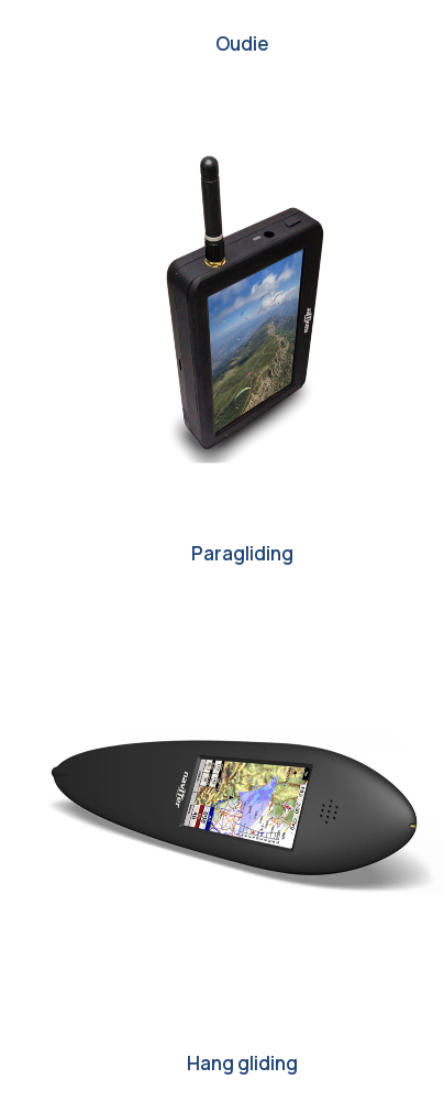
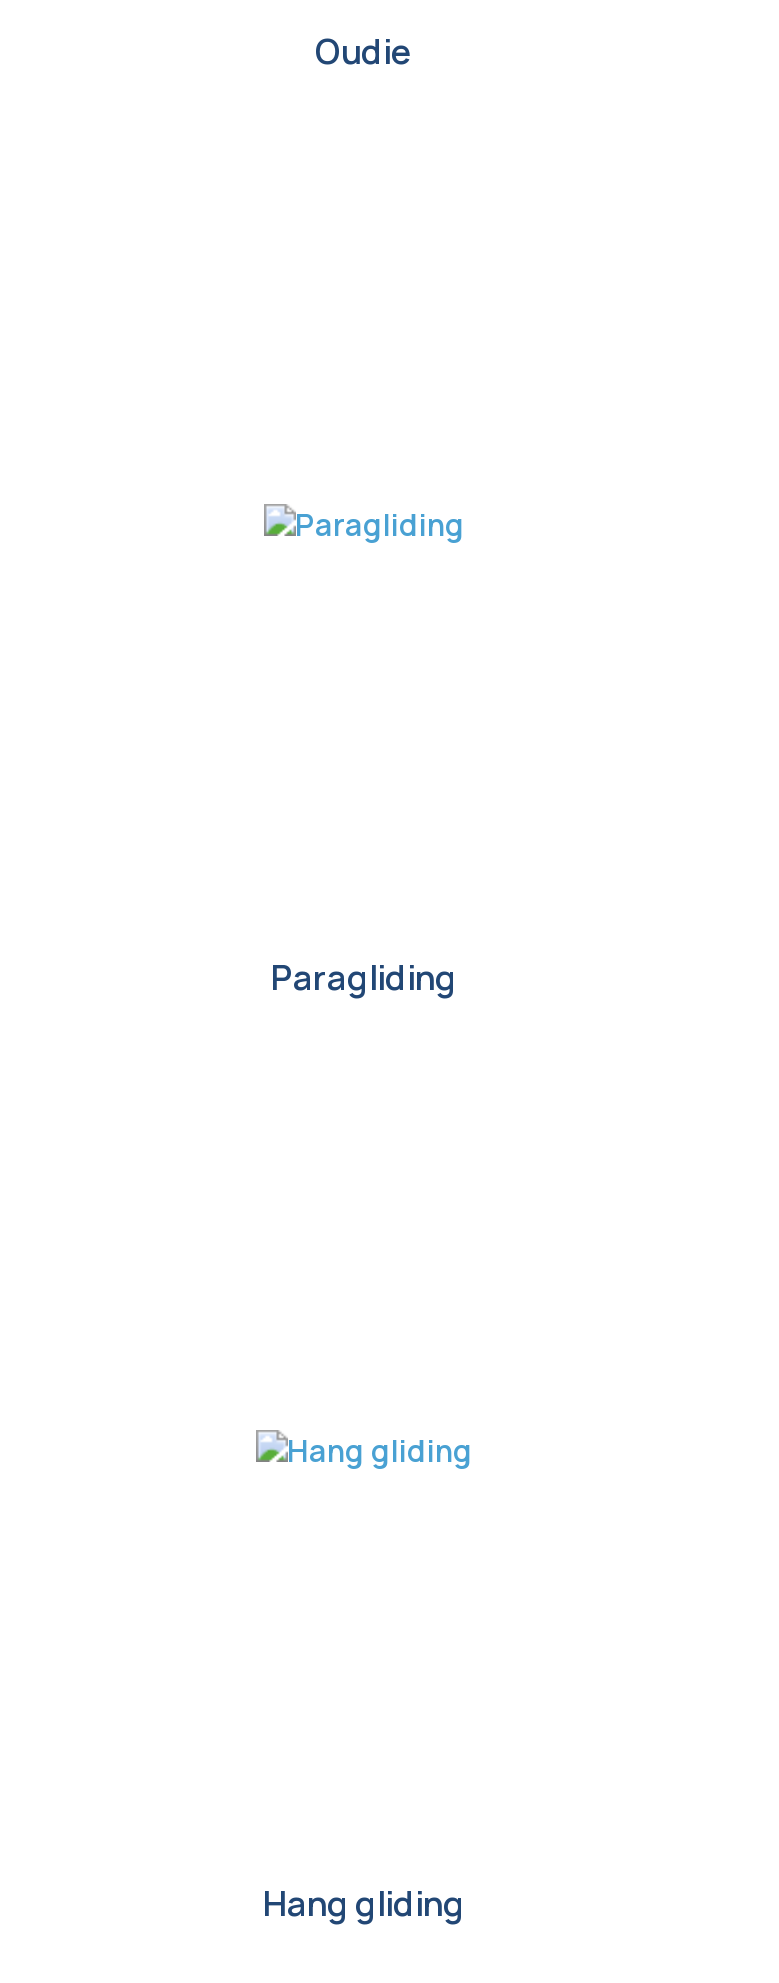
- [image]

- [image]
